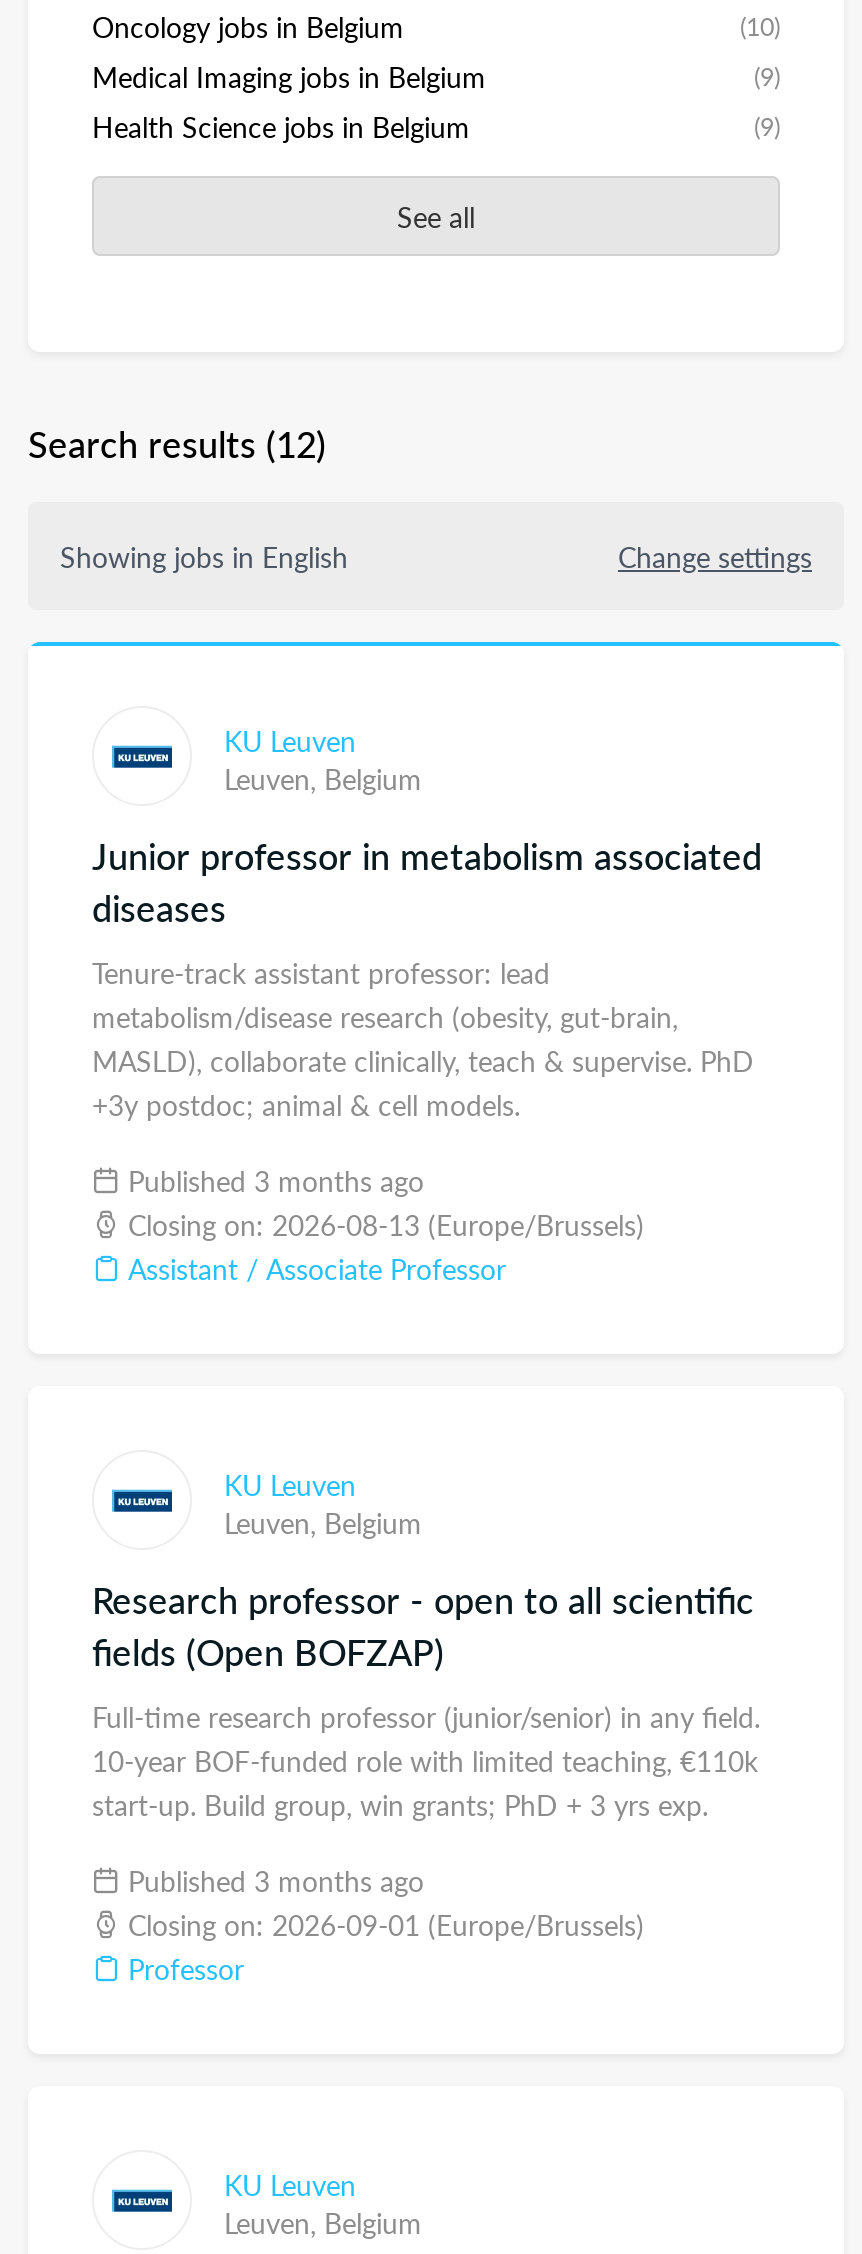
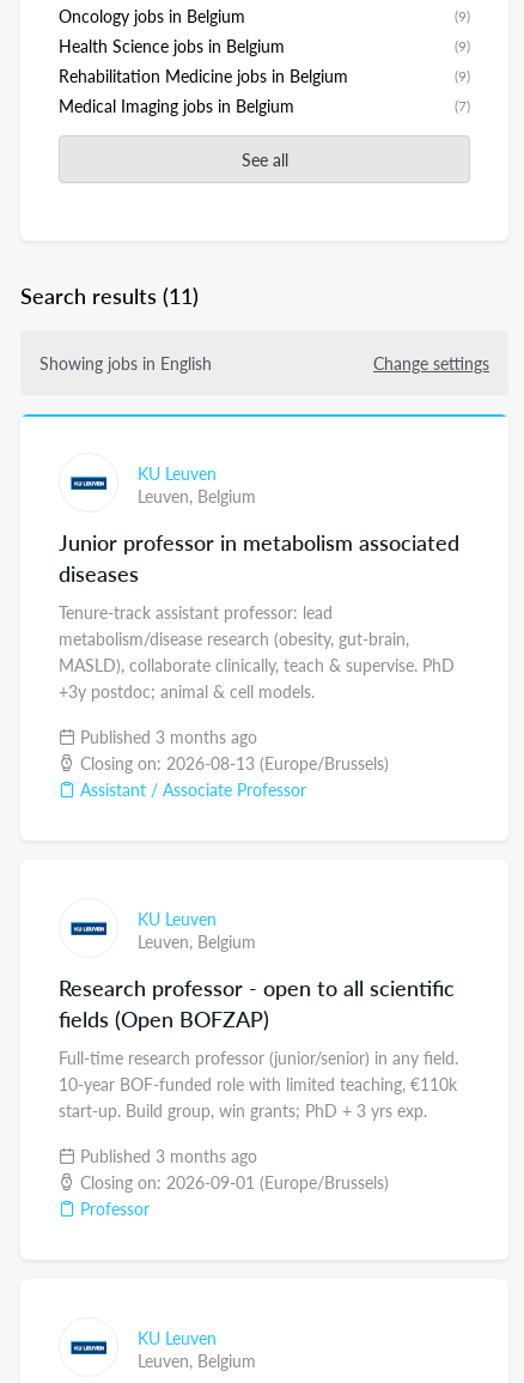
- (10)

moved down: Medical Imaging jobs in Belgium

moved up: (9) | Health Science jobs in Belgium | (9)

+ Rehabilitation Medicine jobs in Belgium
+ (9)
+ (7)

- Search results (12)
+ Search results (11)
